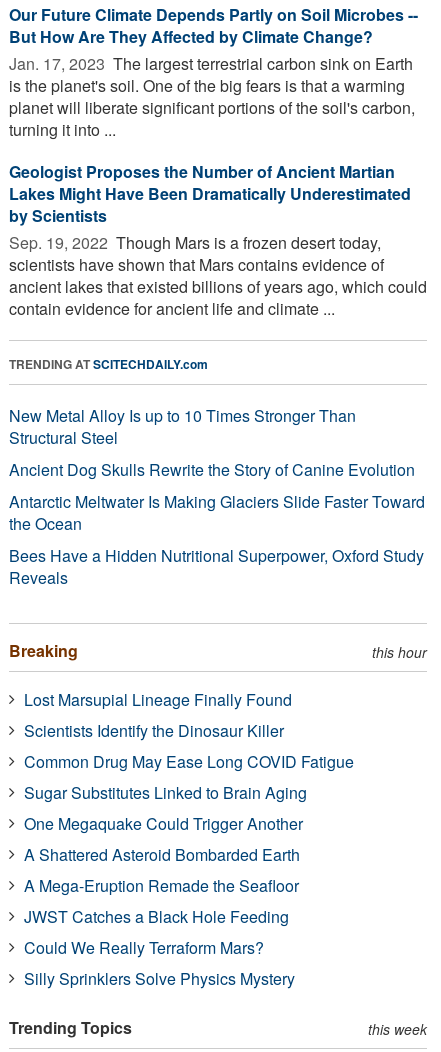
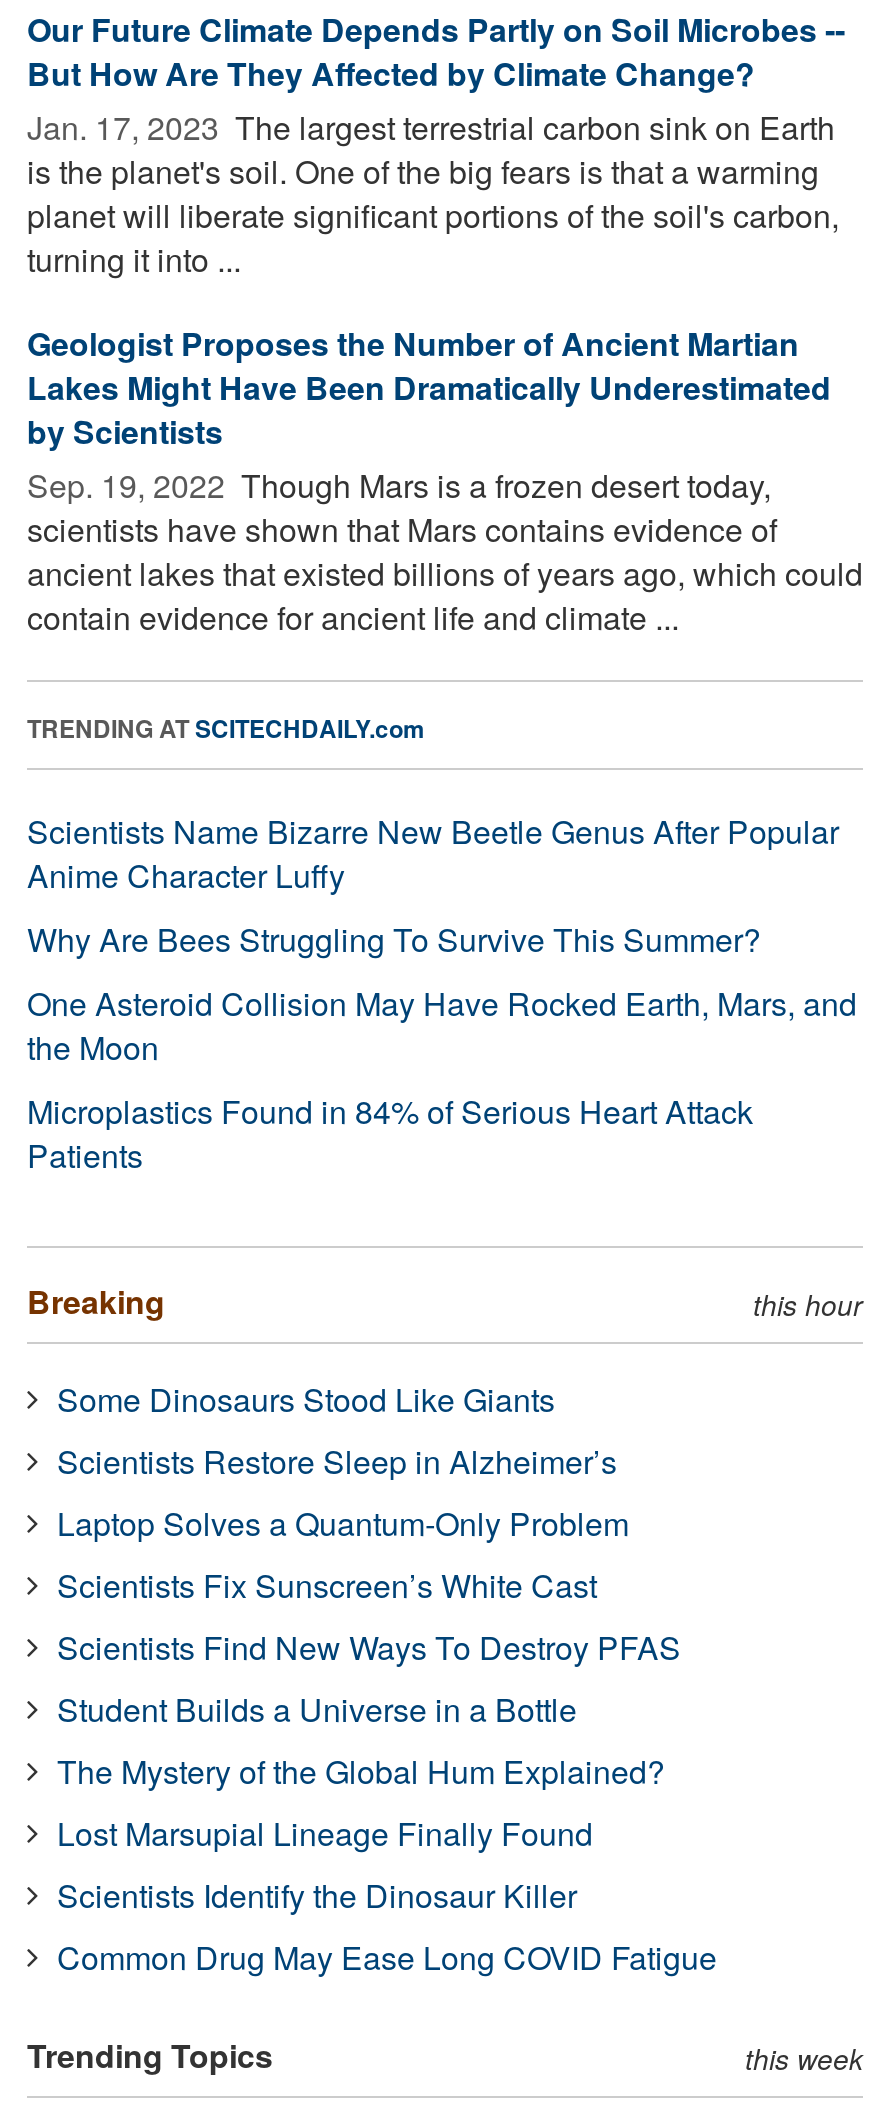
- New Metal Alloy Is up to 10 Times Stronger Than
- Structural Steel
- Ancient Dog Skulls Rewrite the Story of Canine Evolution
- Antarctic Meltwater Is Making Glaciers Slide Faster Toward
- the Ocean
- Bees Have a Hidden Nutritional Superpower, Oxford Study
- Reveals
+ Scientists Name Bizarre New Beetle Genus After Popular
+ Anime Character Luffy
+ Why Are Bees Struggling To Survive This Summer?
+ One Asteroid Collision May Have Rocked Earth, Mars, and
+ the Moon
+ Microplastics Found in 84% of Serious Heart Attack
+ Patients

+ Some Dinosaurs Stood Like Giants
+ Scientists Restore Sleep in Alzheimer’s
+ Laptop Solves a Quantum-Only Problem
+ Scientists Fix Sunscreen’s White Cast
+ Scientists Find New Ways To Destroy PFAS
+ Student Builds a Universe in a Bottle
+ The Mystery of the Global Hum Explained?

moved down: Lost Marsupial Lineage Finally Found | Scientists Identify the Dinosaur Killer | Common Drug May Ease Long COVID Fatigue

- Sugar Substitutes Linked to Brain Aging
- One Megaquake Could Trigger Another
- A Shattered Asteroid Bombarded Earth
- A Mega-Eruption Remade the Seafloor
- JWST Catches a Black Hole Feeding
- Could We Really Terraform Mars?
- Silly Sprinklers Solve Physics Mystery
